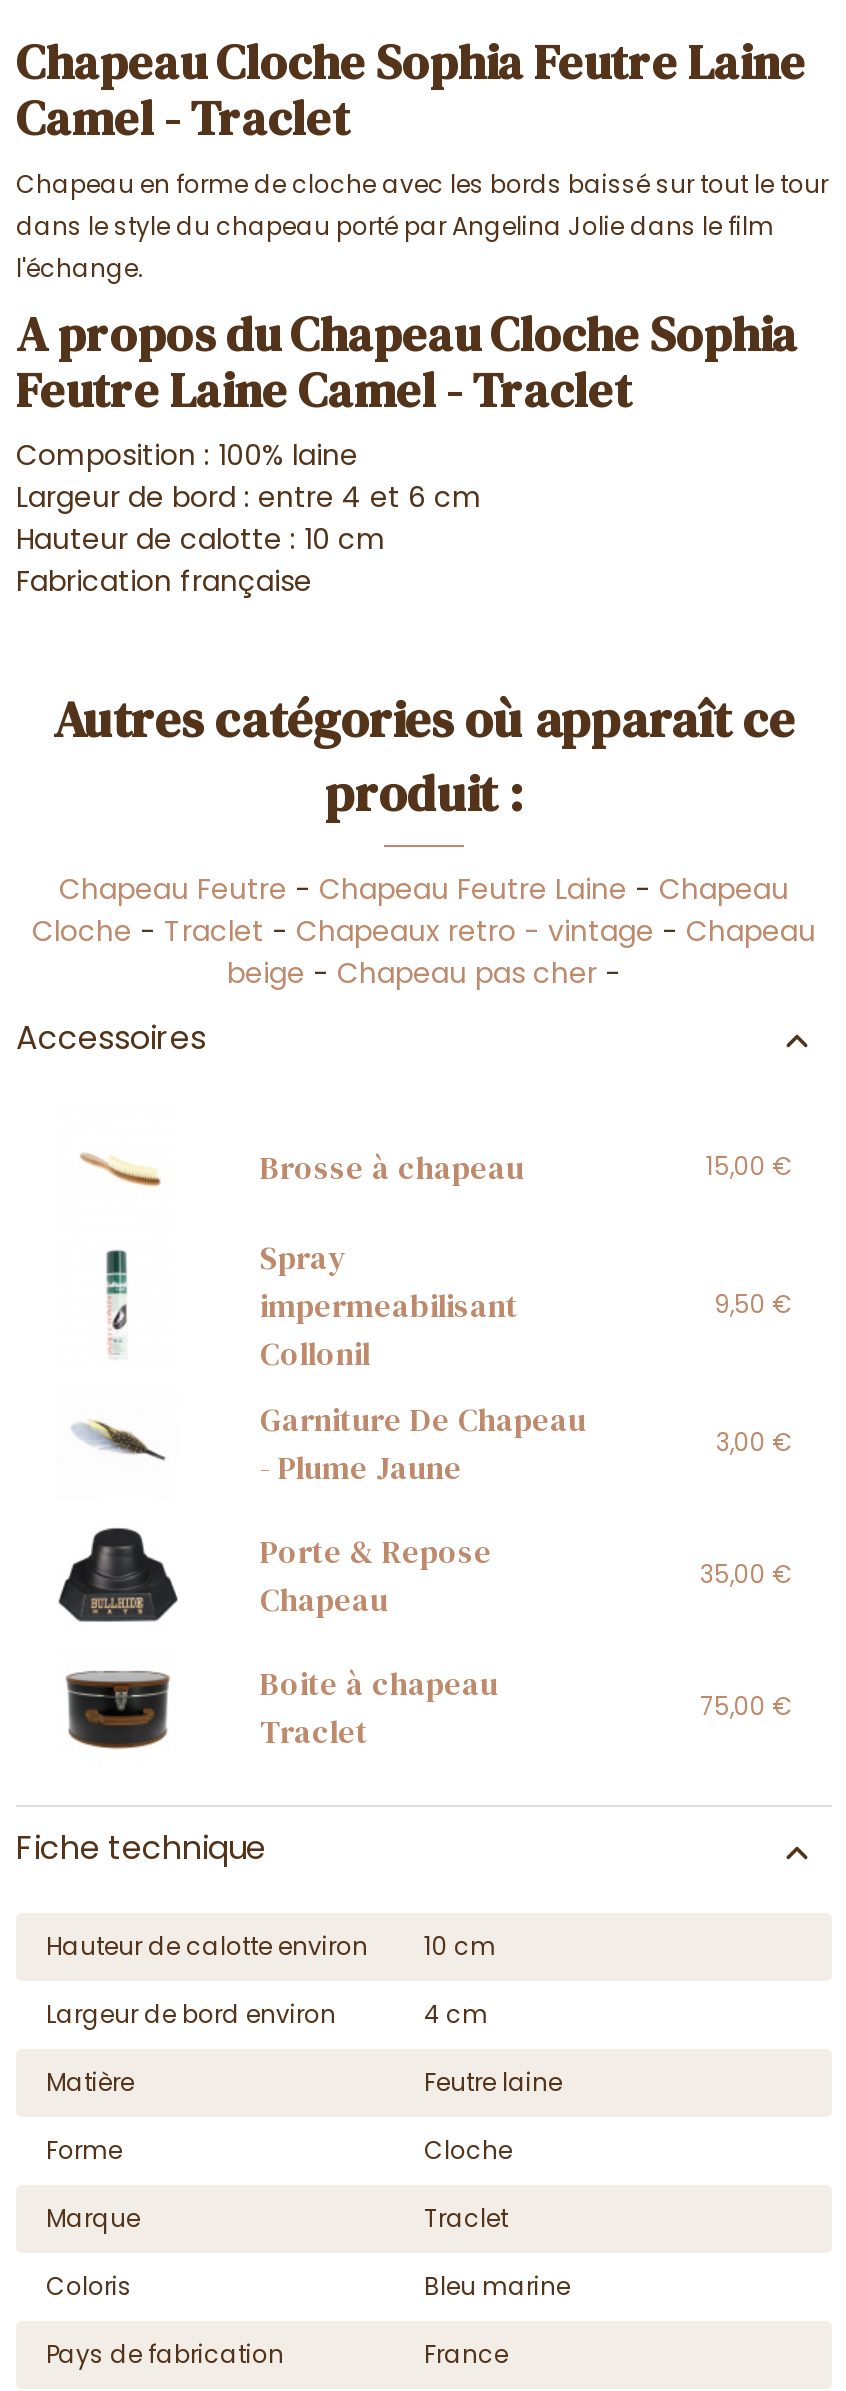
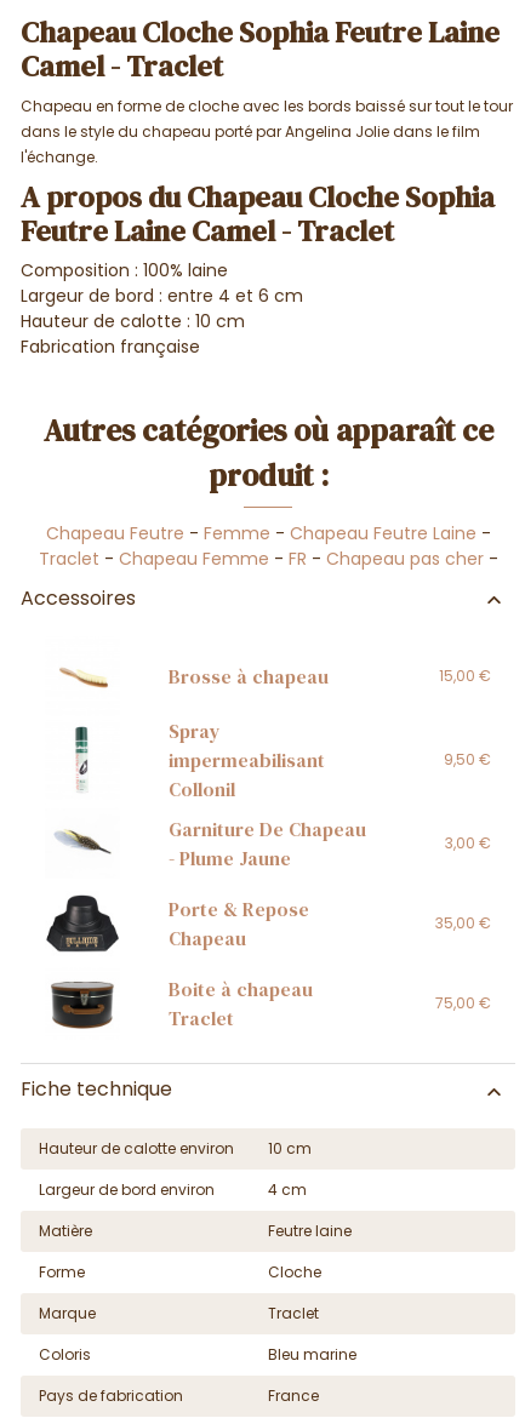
- Chapeau Feutre - Chapeau Feutre Laine - Chapeau
- Cloche - Traclet - Chapeaux retro - vintage - Chapeau
- beige - Chapeau pas cher -
+ Chapeau Feutre - Femme - Chapeau Feutre Laine -
+ Traclet - Chapeau Femme - FR - Chapeau pas cher -
